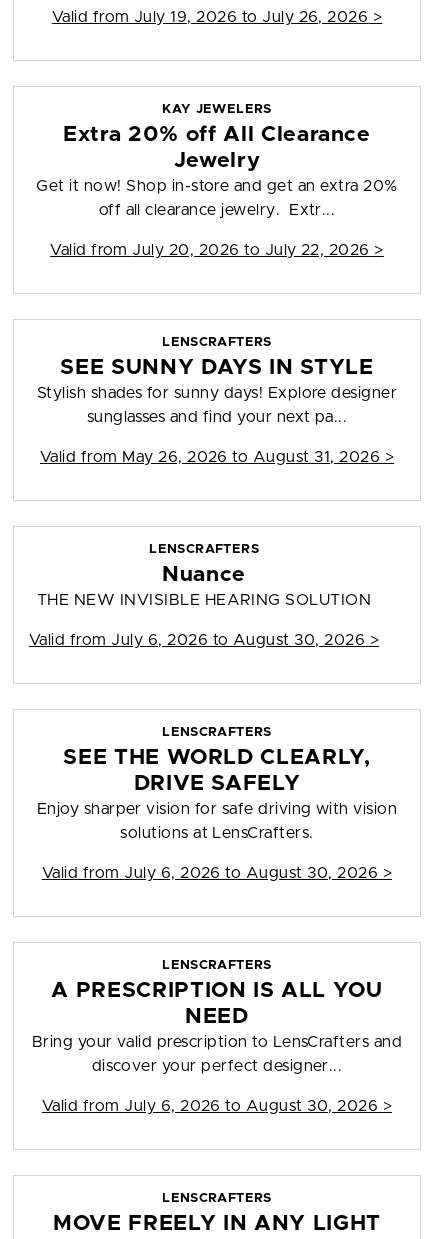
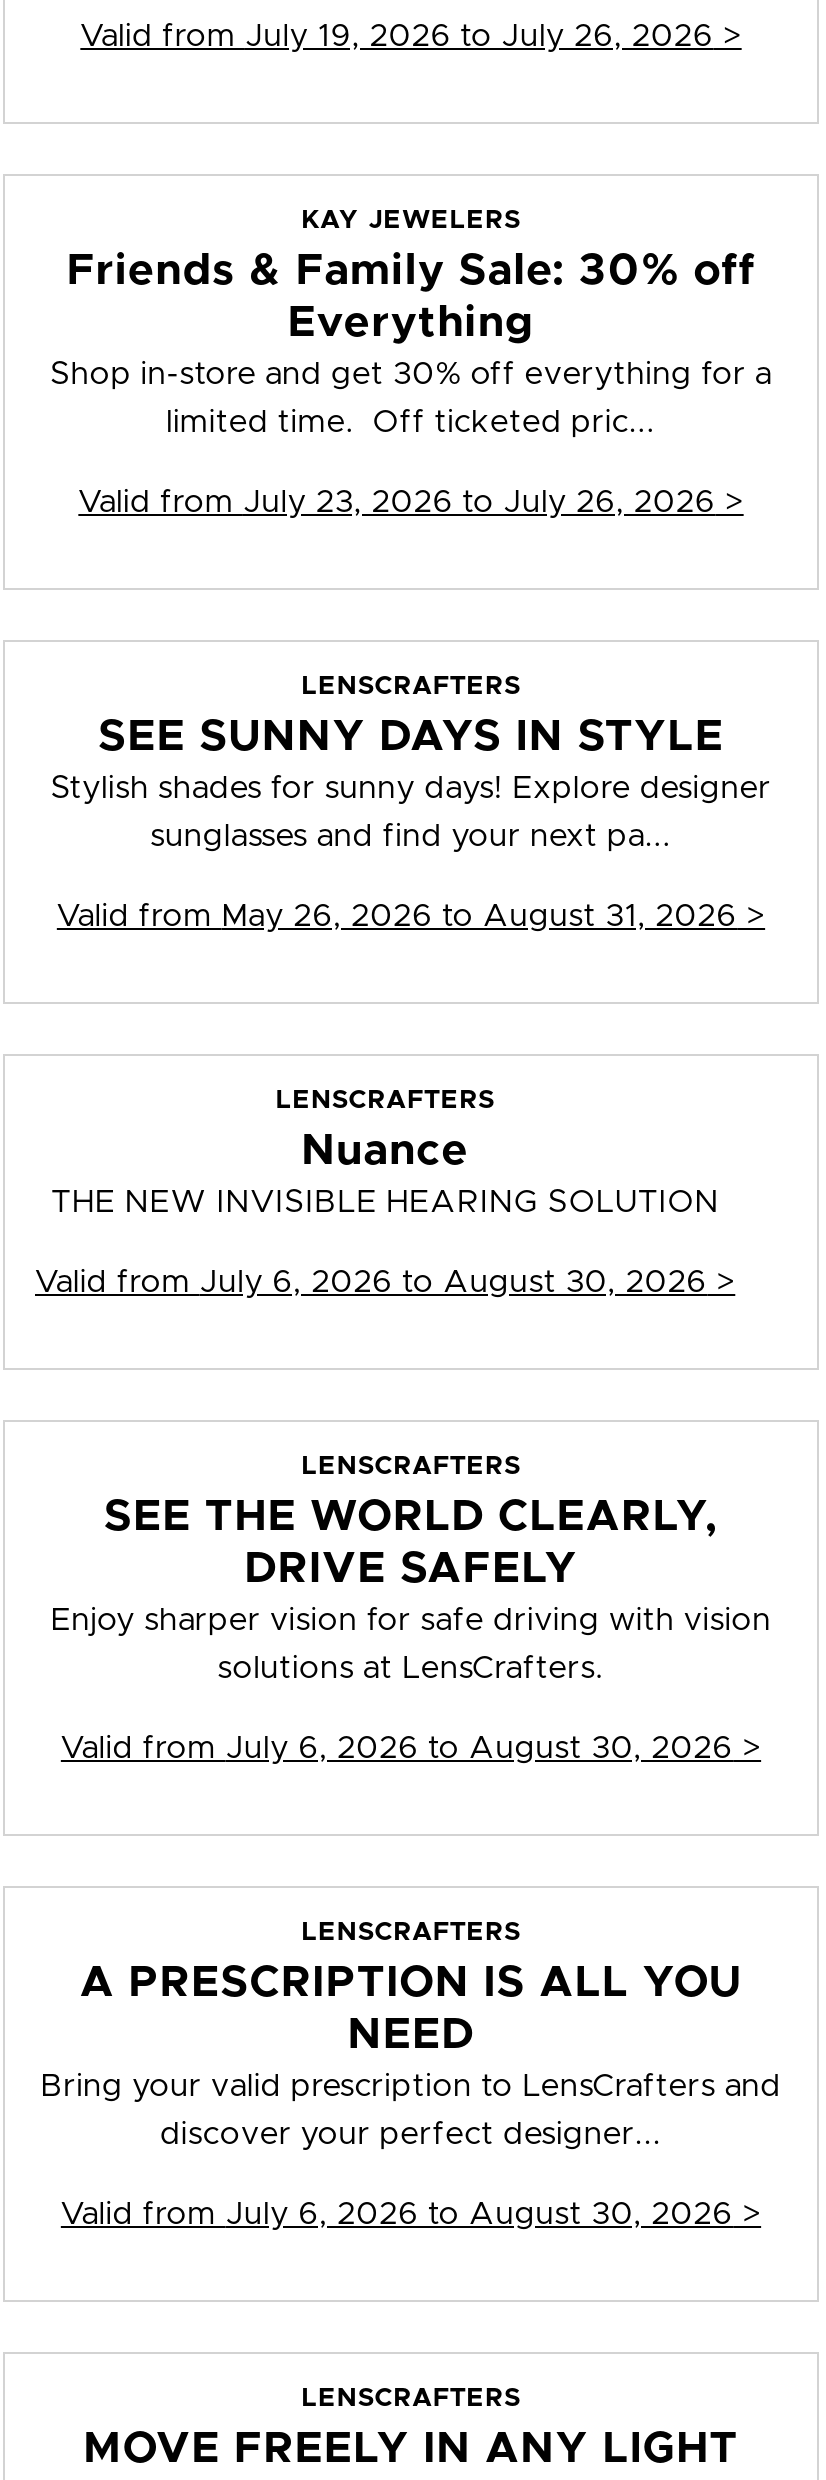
- Extra 20% off All Clearance
- Jewelry
- Get it now! Shop in-store and get an extra 20%
+ Friends & Family Sale: 30% off
+ Everything
+ Shop in-store and get 30% off everything for a

- off all clearance jewelry. Extr...
+ limited time. Off ticketed pric...

- Valid from July 20, 2026 to July 22, 2026 >
+ Valid from July 23, 2026 to July 26, 2026 >
